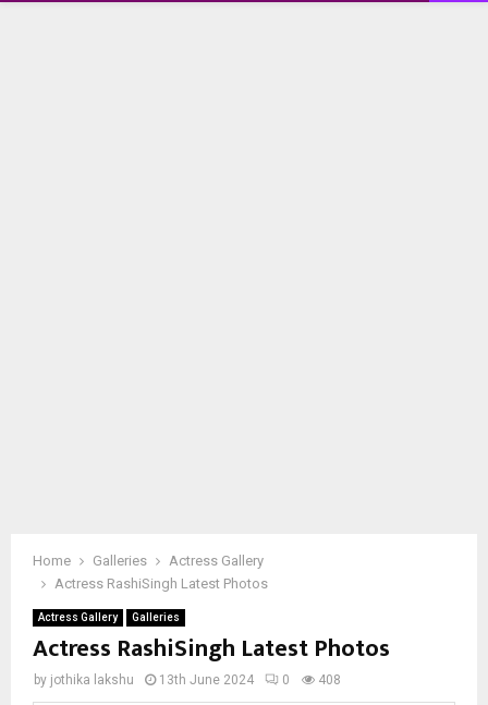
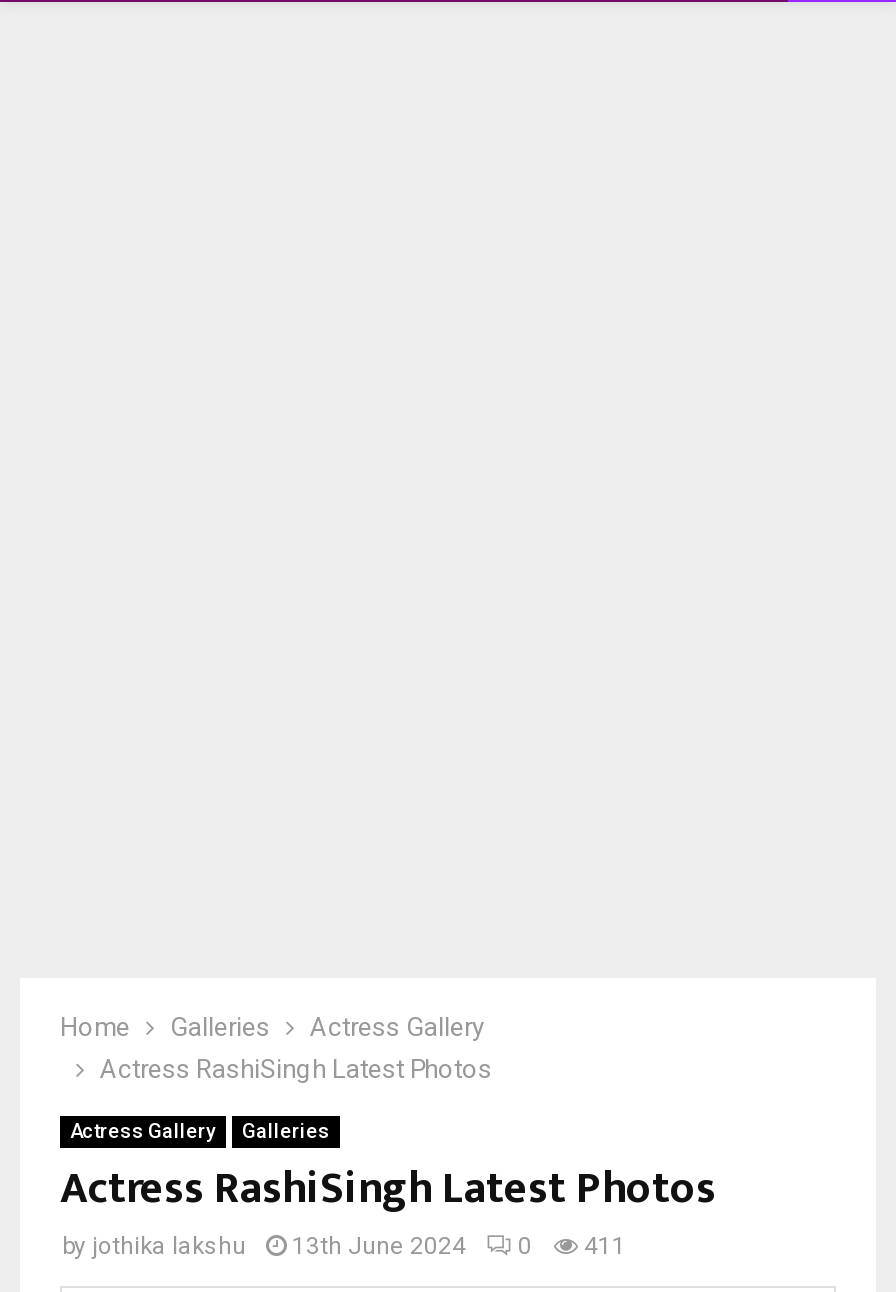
- by jothika lakshu 13th June 2024 0 408
+ by jothika lakshu 13th June 2024 0 411
